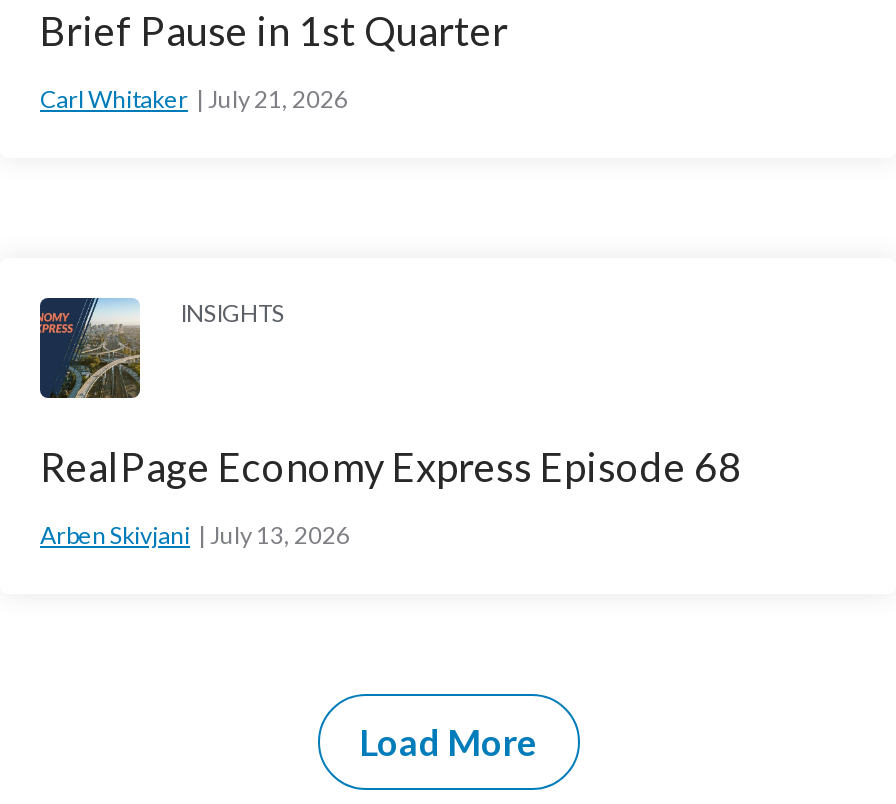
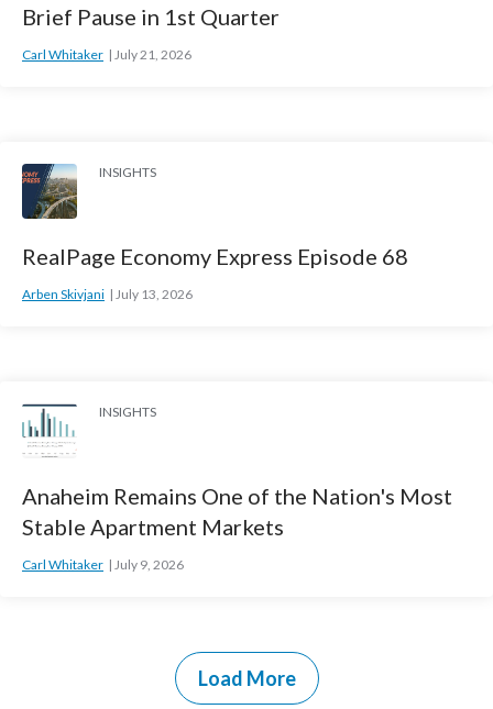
+ [image]
+ INSIGHTS
+ Anaheim Remains One of the Nation's Most
+ Stable Apartment Markets
+ Carl Whitaker
+ July 9, 2026
